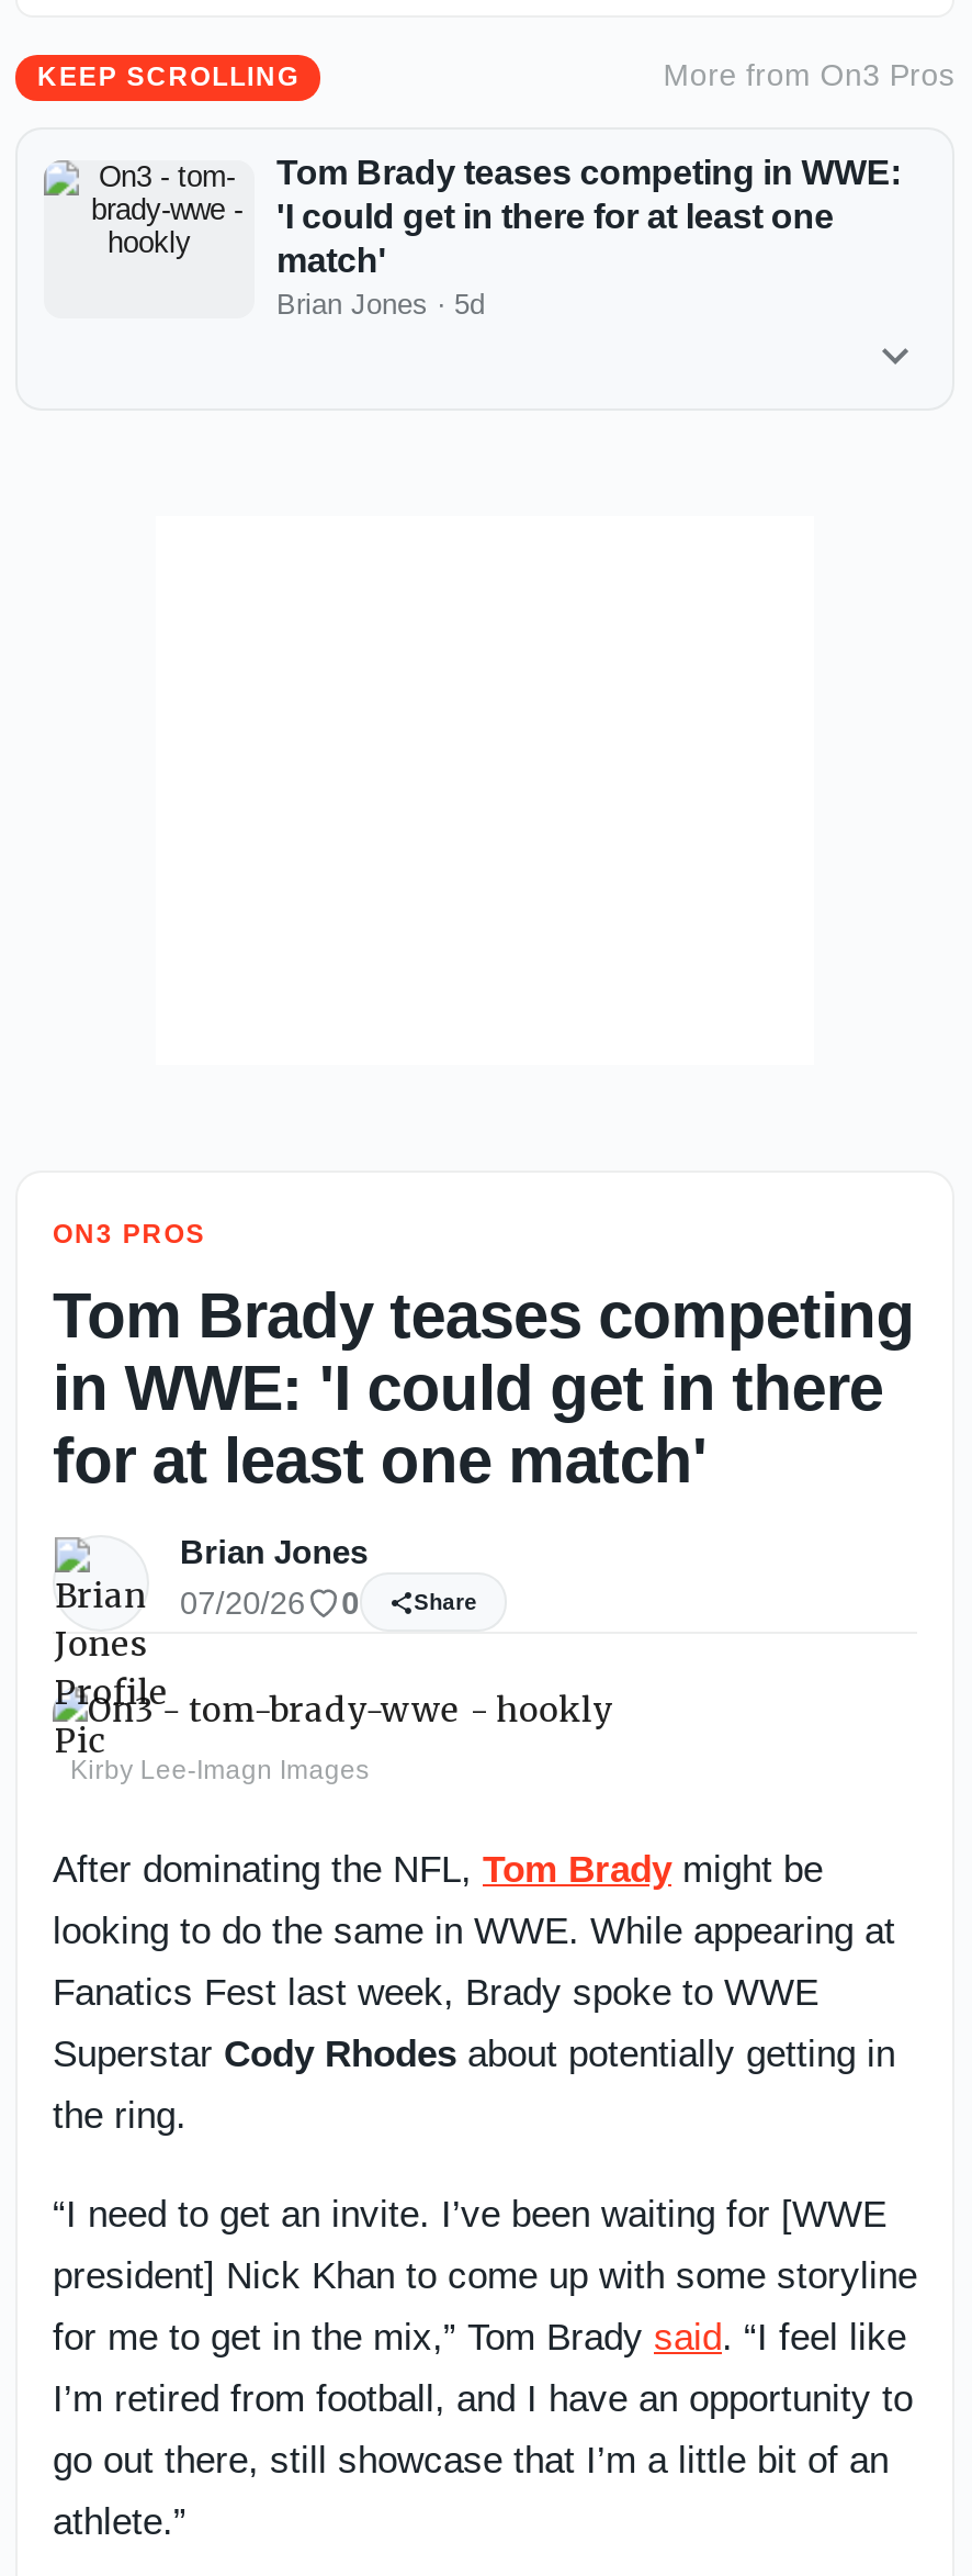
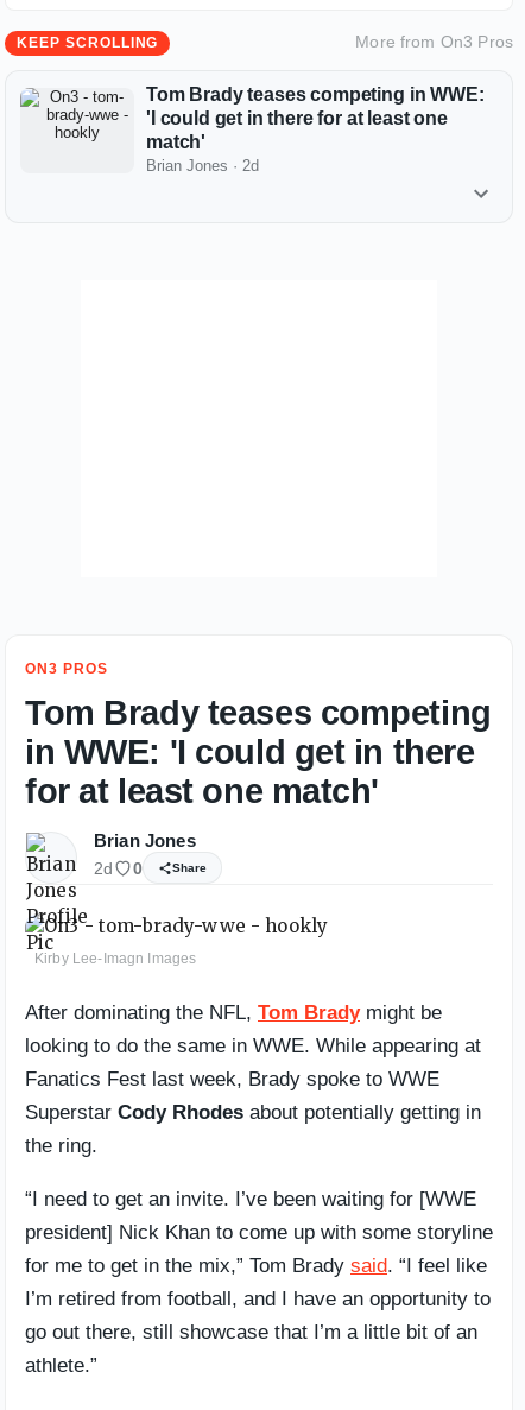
- Brian Jones · 5d
+ Brian Jones · 2d

- 07/20/26 0
+ 2d 0
